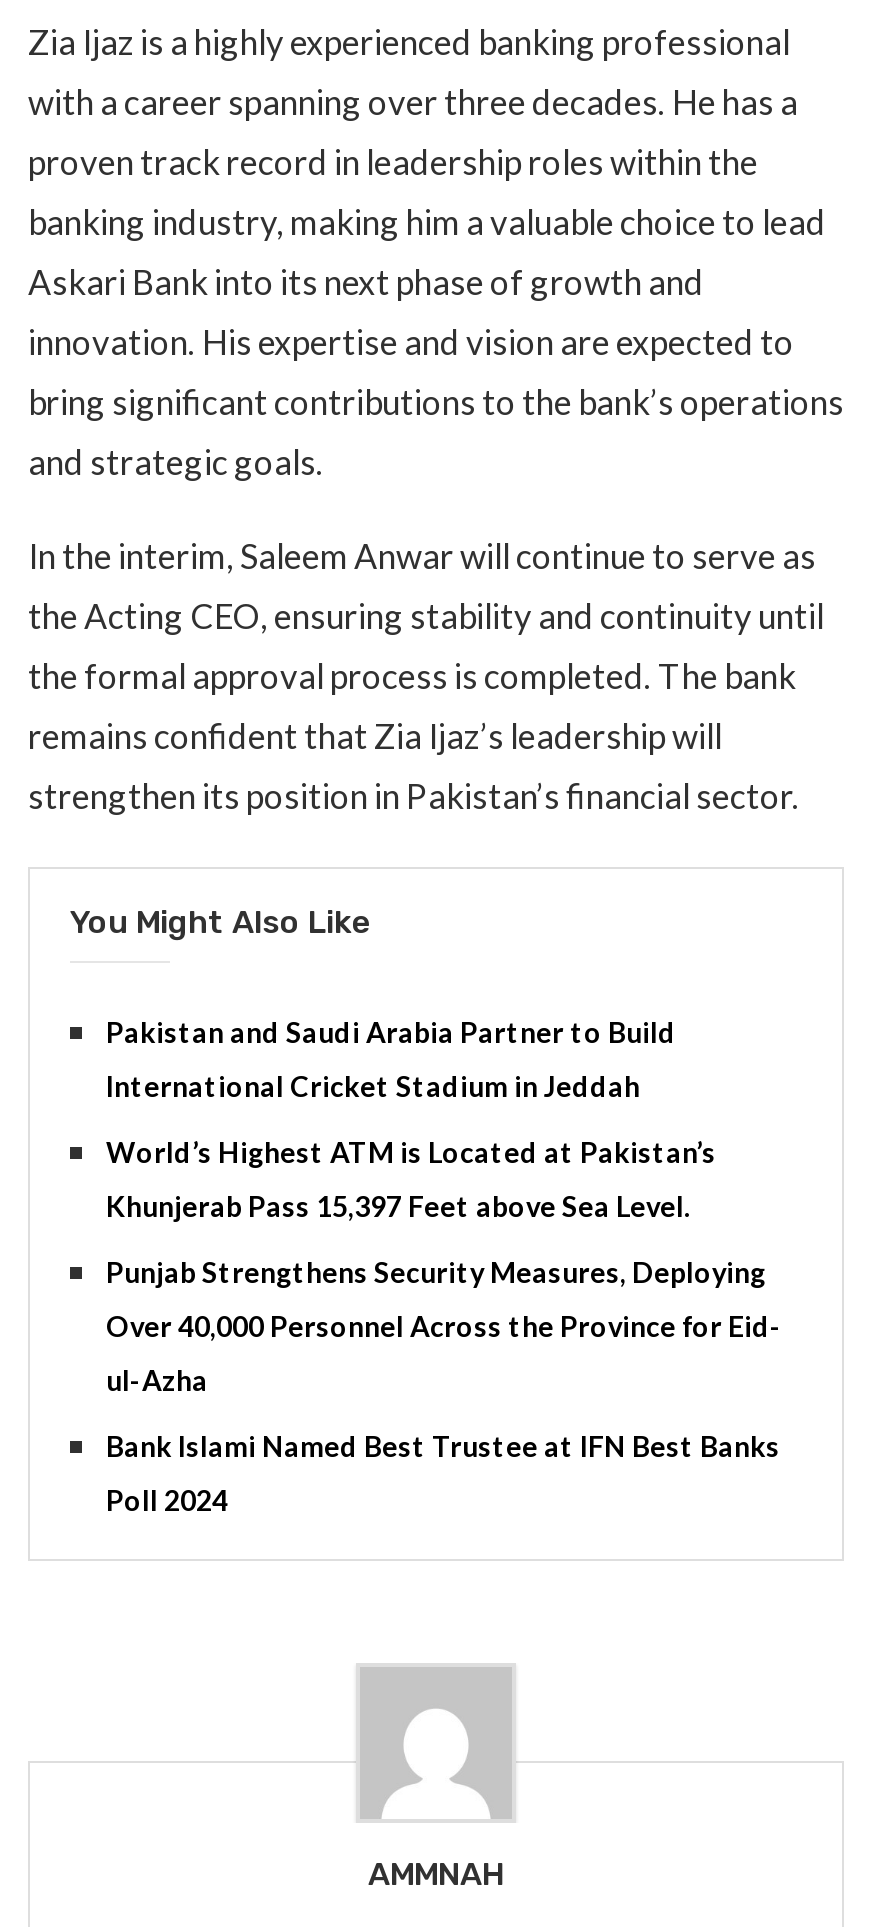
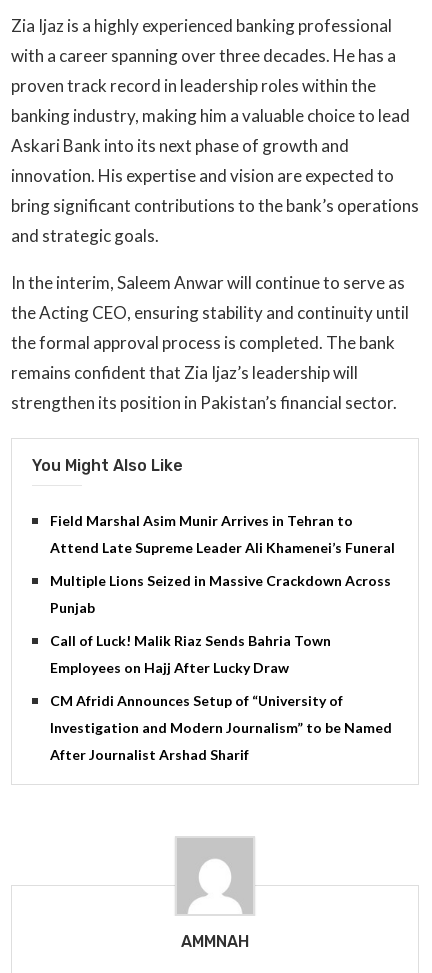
- Pakistan and Saudi Arabia Partner to Build
+ Field Marshal Asim Munir Arrives in Tehran to

- International Cricket Stadium in Jeddah
+ Attend Late Supreme Leader Ali Khamenei’s Funeral

- World’s Highest ATM is Located at Pakistan’s
+ Multiple Lions Seized in Massive Crackdown Across

- Khunjerab Pass 15,397 Feet above Sea Level.
+ Punjab

- Punjab Strengthens Security Measures, Deploying
+ Call of Luck! Malik Riaz Sends Bahria Town

- Over 40,000 Personnel Across the Province for Eid-
+ Employees on Hajj After Lucky Draw

- ul-Azha
+ CM Afridi Announces Setup of “University of

- Bank Islami Named Best Trustee at IFN Best Banks
+ Investigation and Modern Journalism” to be Named

- Poll 2024
+ After Journalist Arshad Sharif
